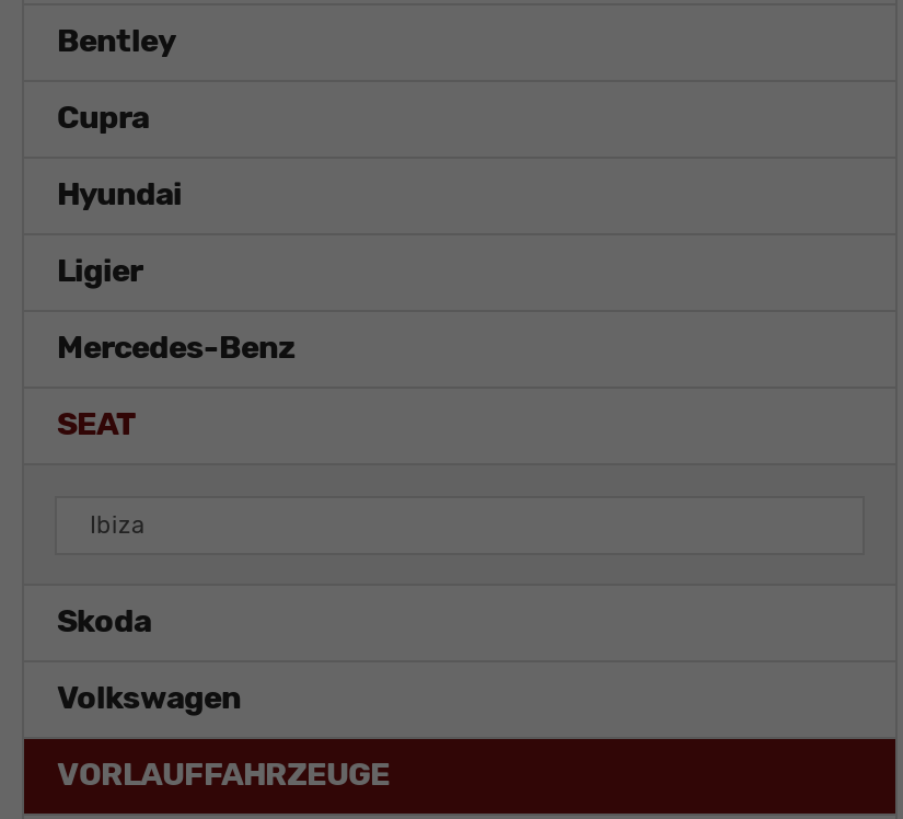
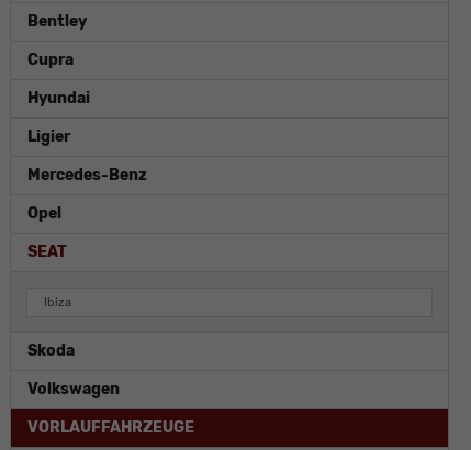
+ Opel
